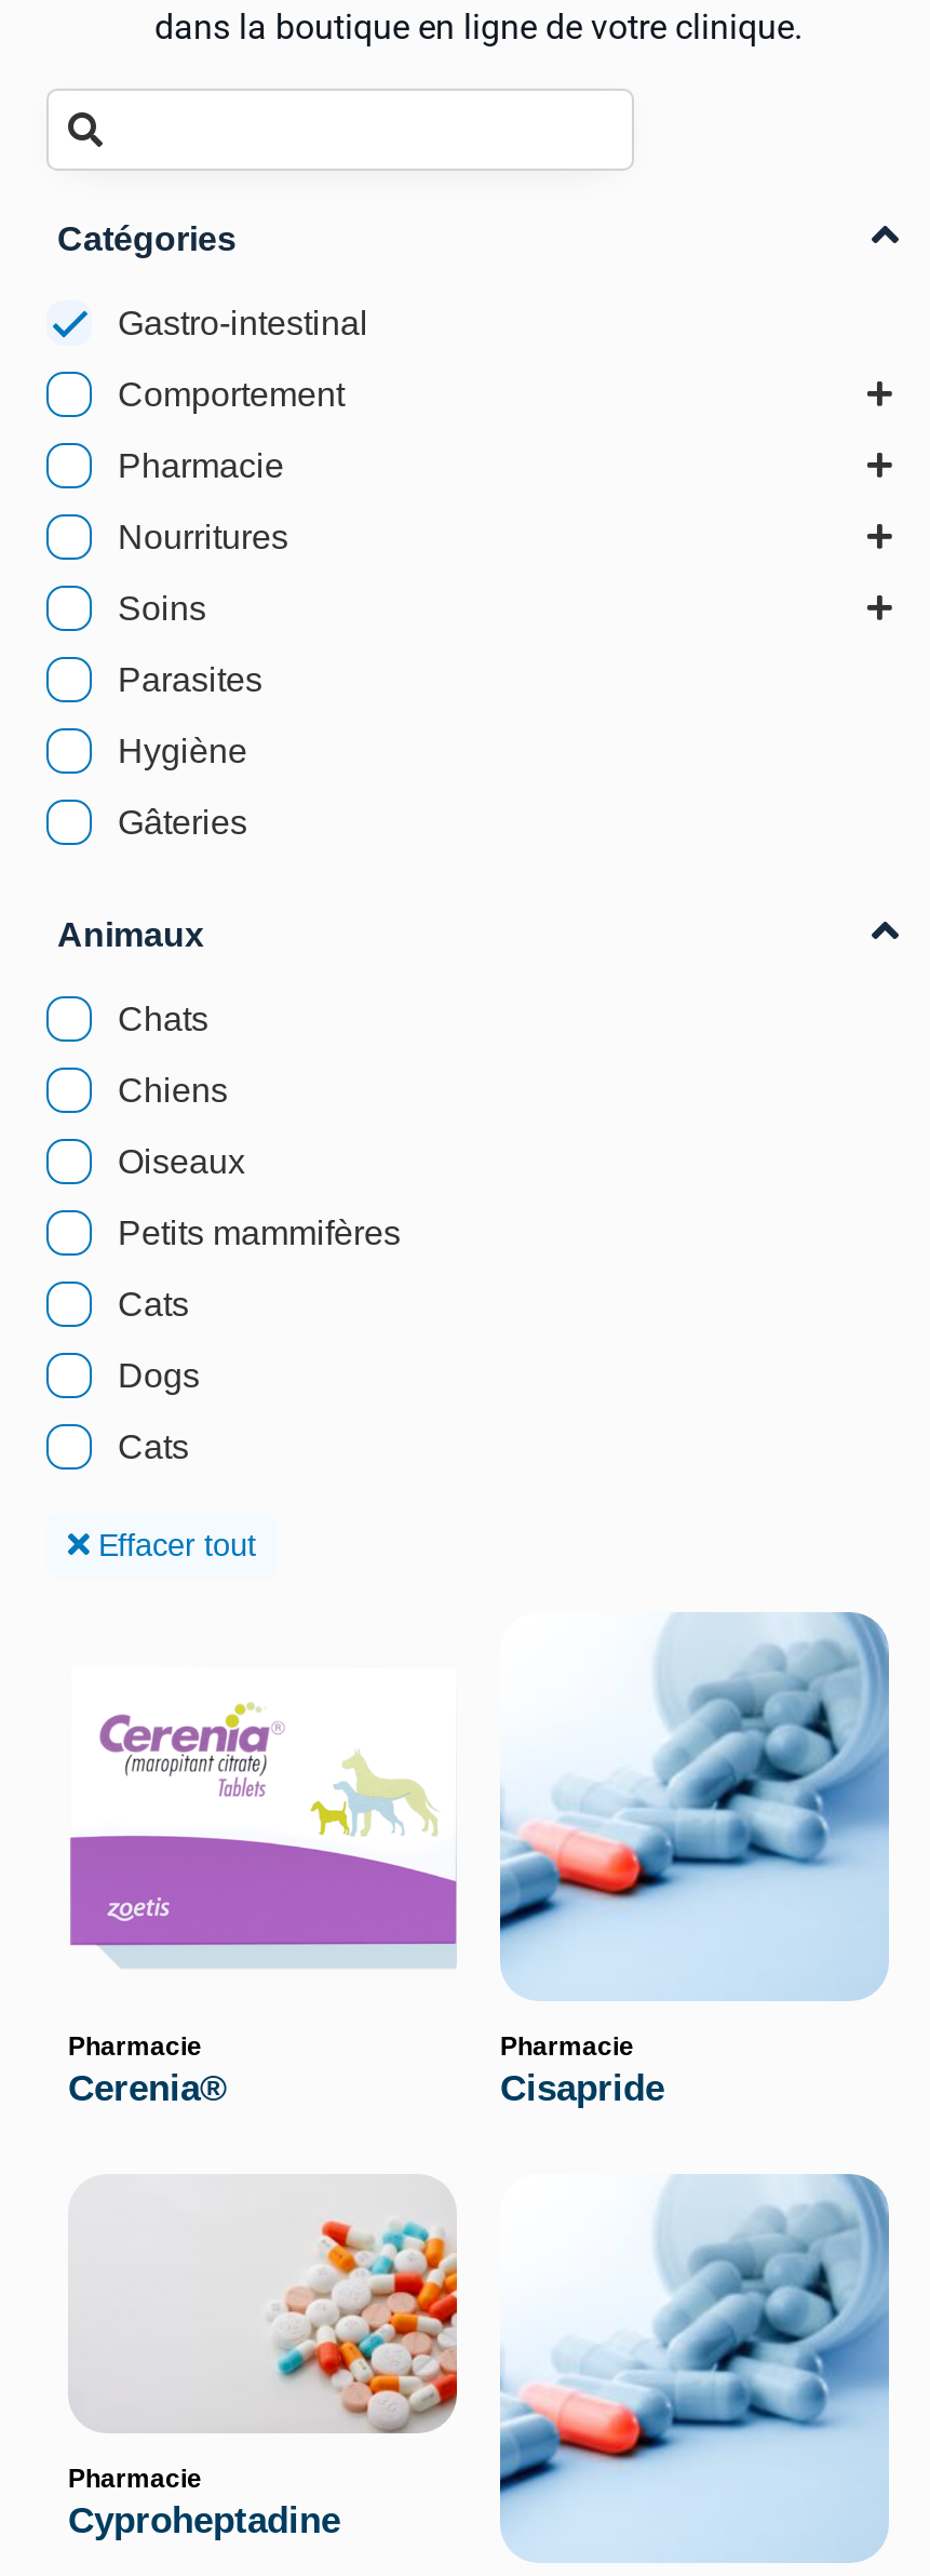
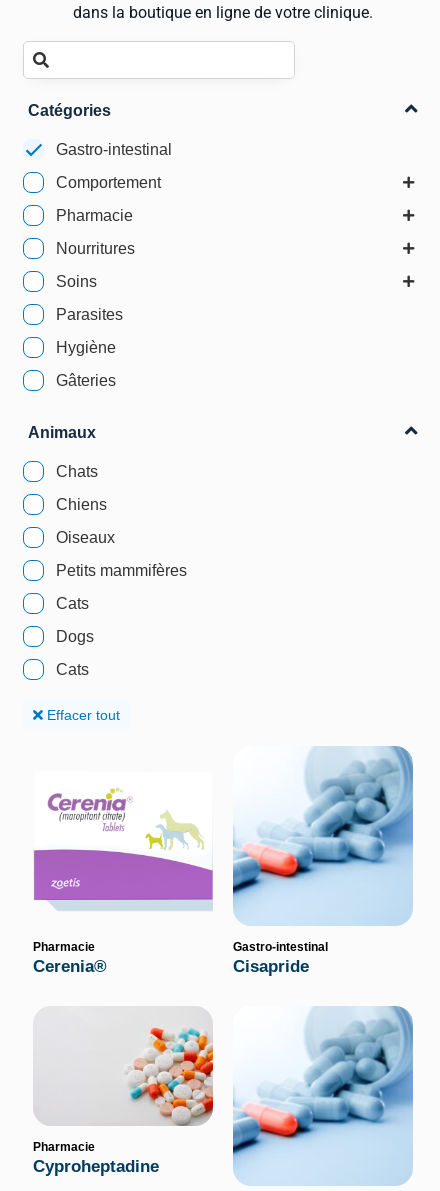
- Pharmacie
+ Gastro-intestinal
